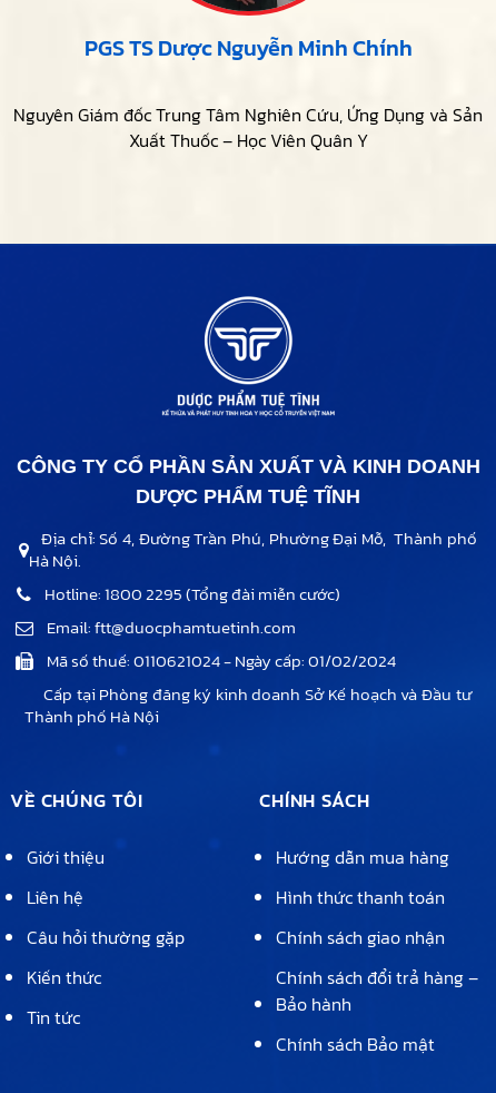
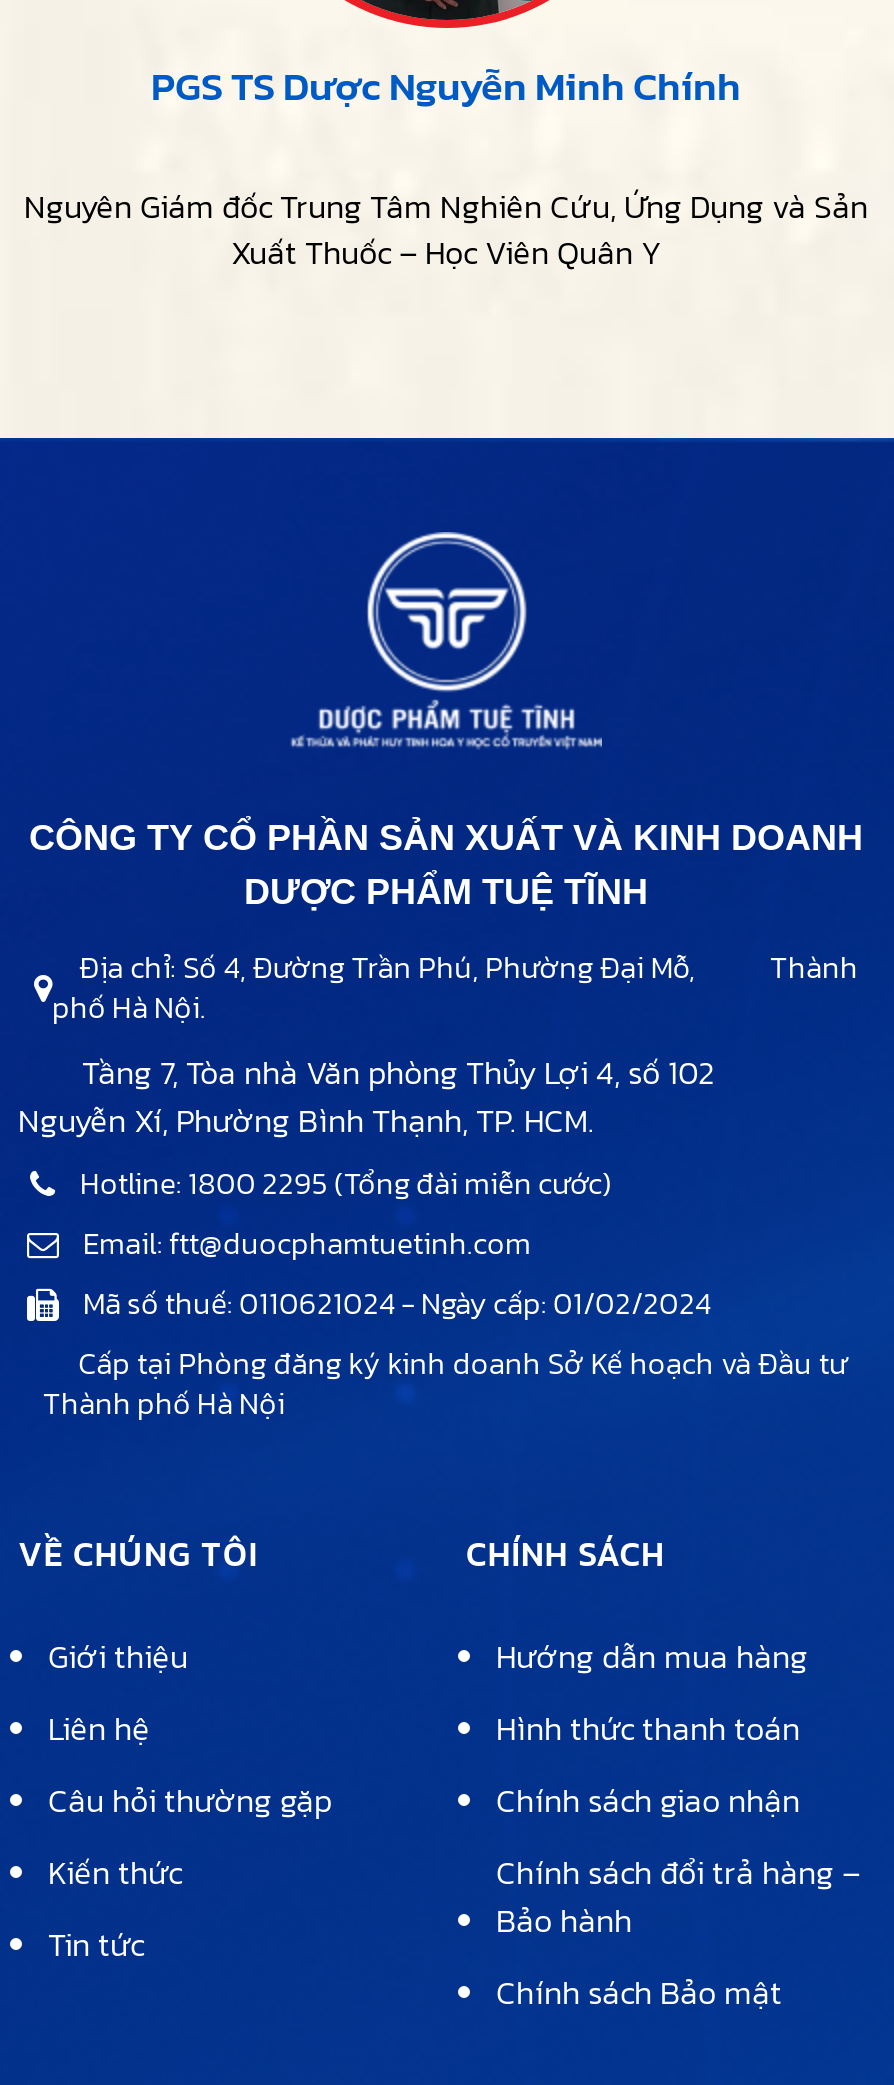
- Địa chỉ: Số 4, Đường Trần Phú, Phường Đại Mỗ, Thành phố
- Hà Nội.
+ Địa chỉ: Số 4, Đường Trần Phú, Phường Đại Mỗ, Thành
+ phố Hà Nội.
+ Tầng 7, Tòa nhà Văn phòng Thủy Lợi 4, số 102
+ Nguyễn Xí, Phường Bình Thạnh, TP. HCM.
